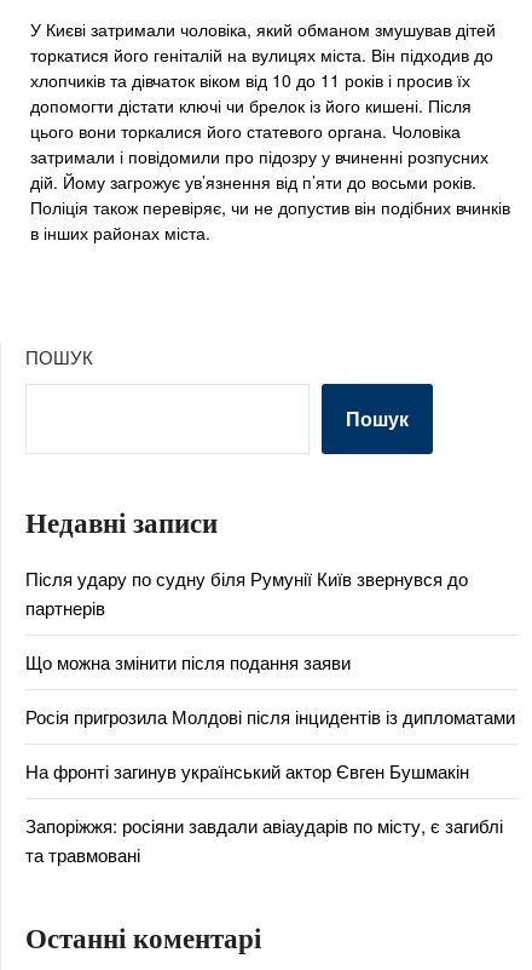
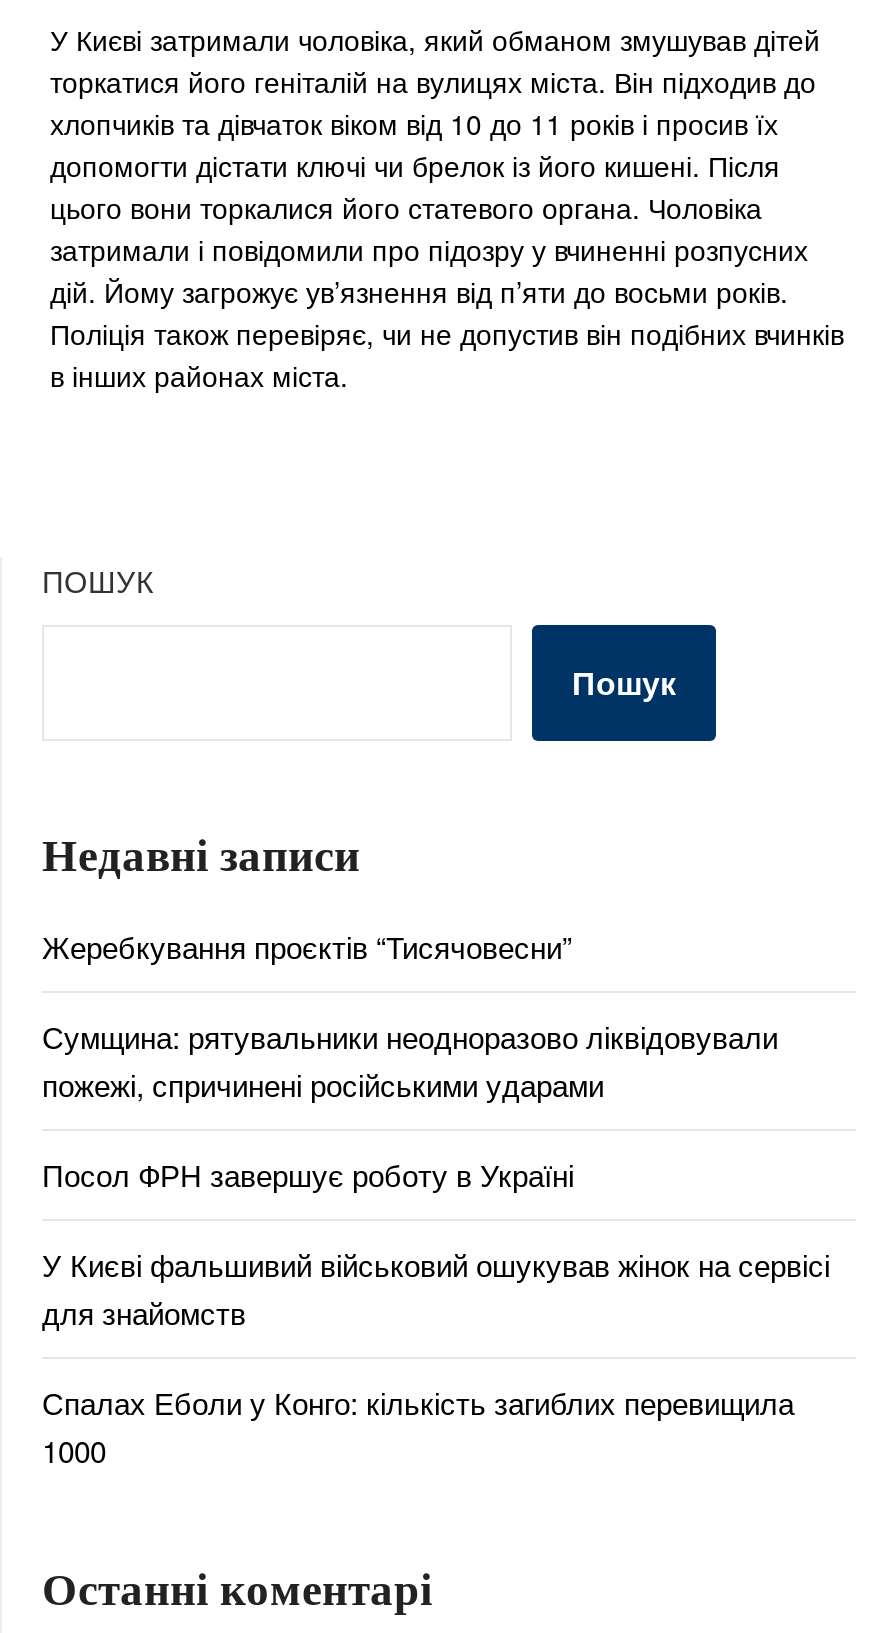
- Після удару по судну біля Румунії Київ звернувся до
- партнерів
+ Жеребкування проєктів “Тисячовесни”

- Що можна змінити після подання заяви
+ Сумщина: рятувальники неодноразово ліквідовували
+ пожежі, спричинені російськими ударами

- Росія пригрозила Молдові після інцидентів із дипломатами
+ Посол ФРН завершує роботу в Україні

- На фронті загинув український актор Євген Бушмакін
+ У Києві фальшивий військовий ошукував жінок на сервісі
+ для знайомств

- Запоріжжя: росіяни завдали авіаударів по місту, є загиблі
- та травмовані
+ Спалах Еболи у Конго: кількість загиблих перевищила
+ 1000
